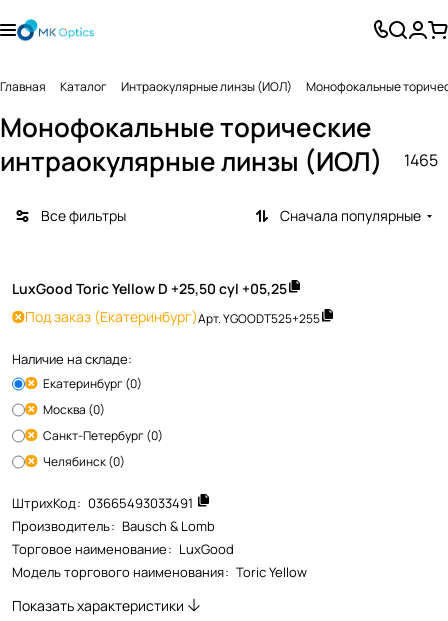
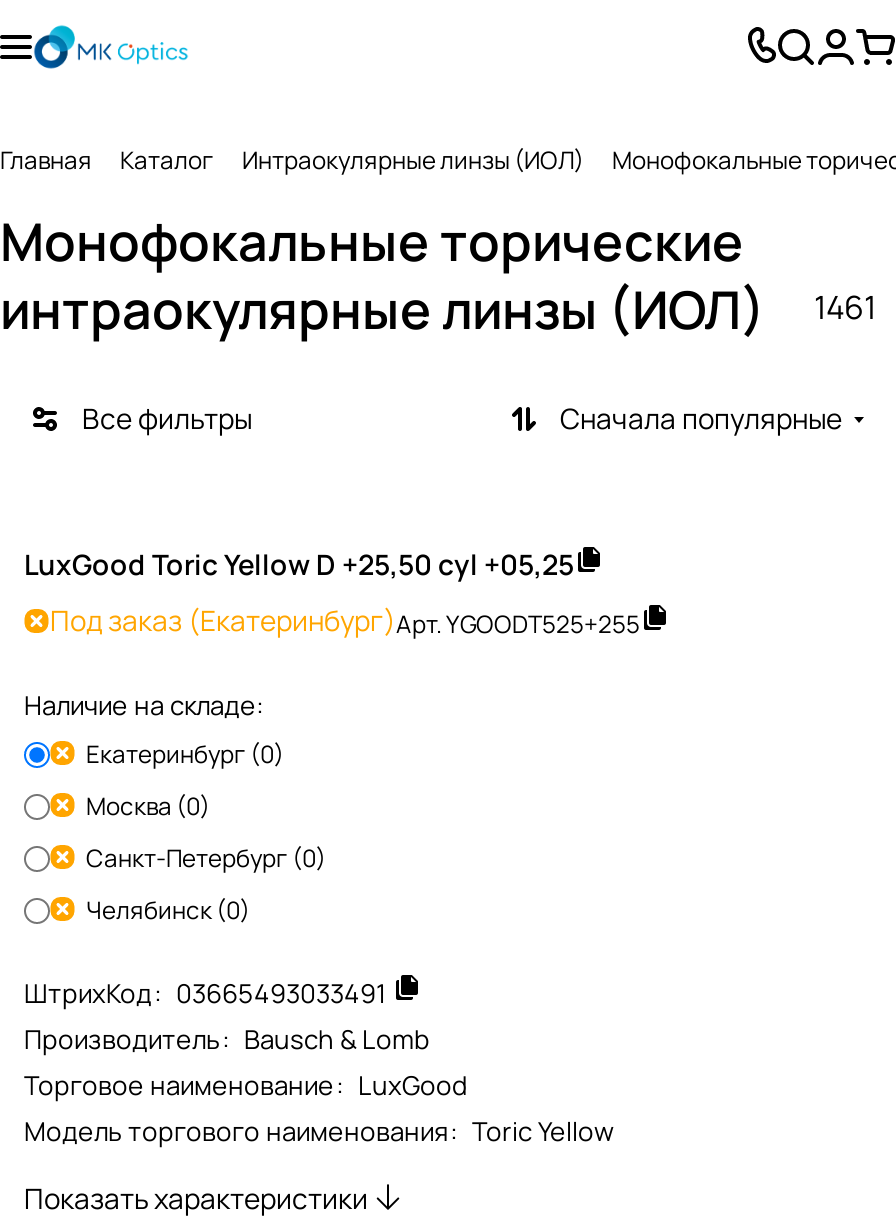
- интраокулярные линзы (ИОЛ) 1465
+ интраокулярные линзы (ИОЛ) 1461
